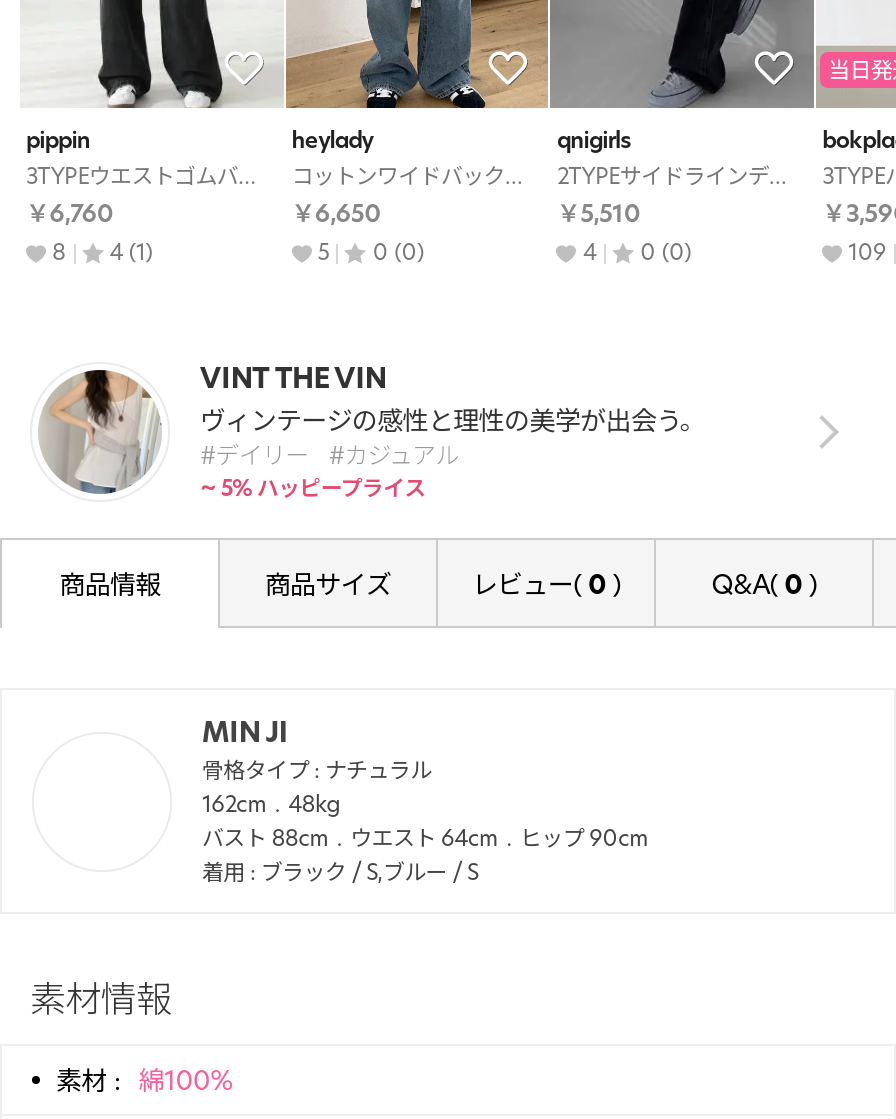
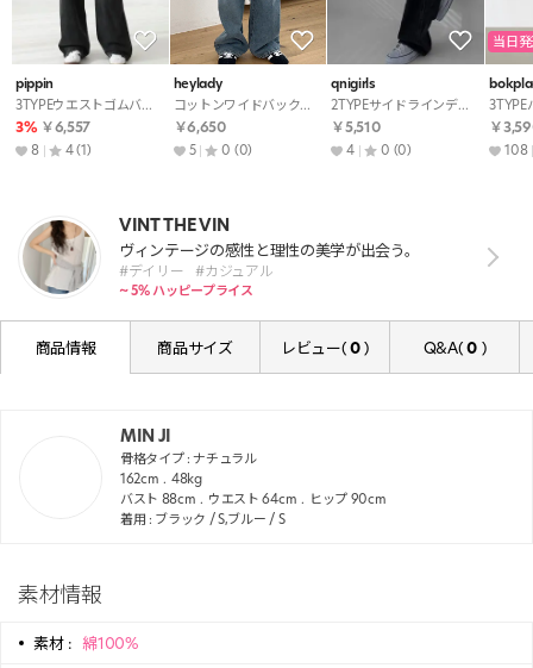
- ￥6,760
+ 3% ￥6,557

- 109
+ 108
